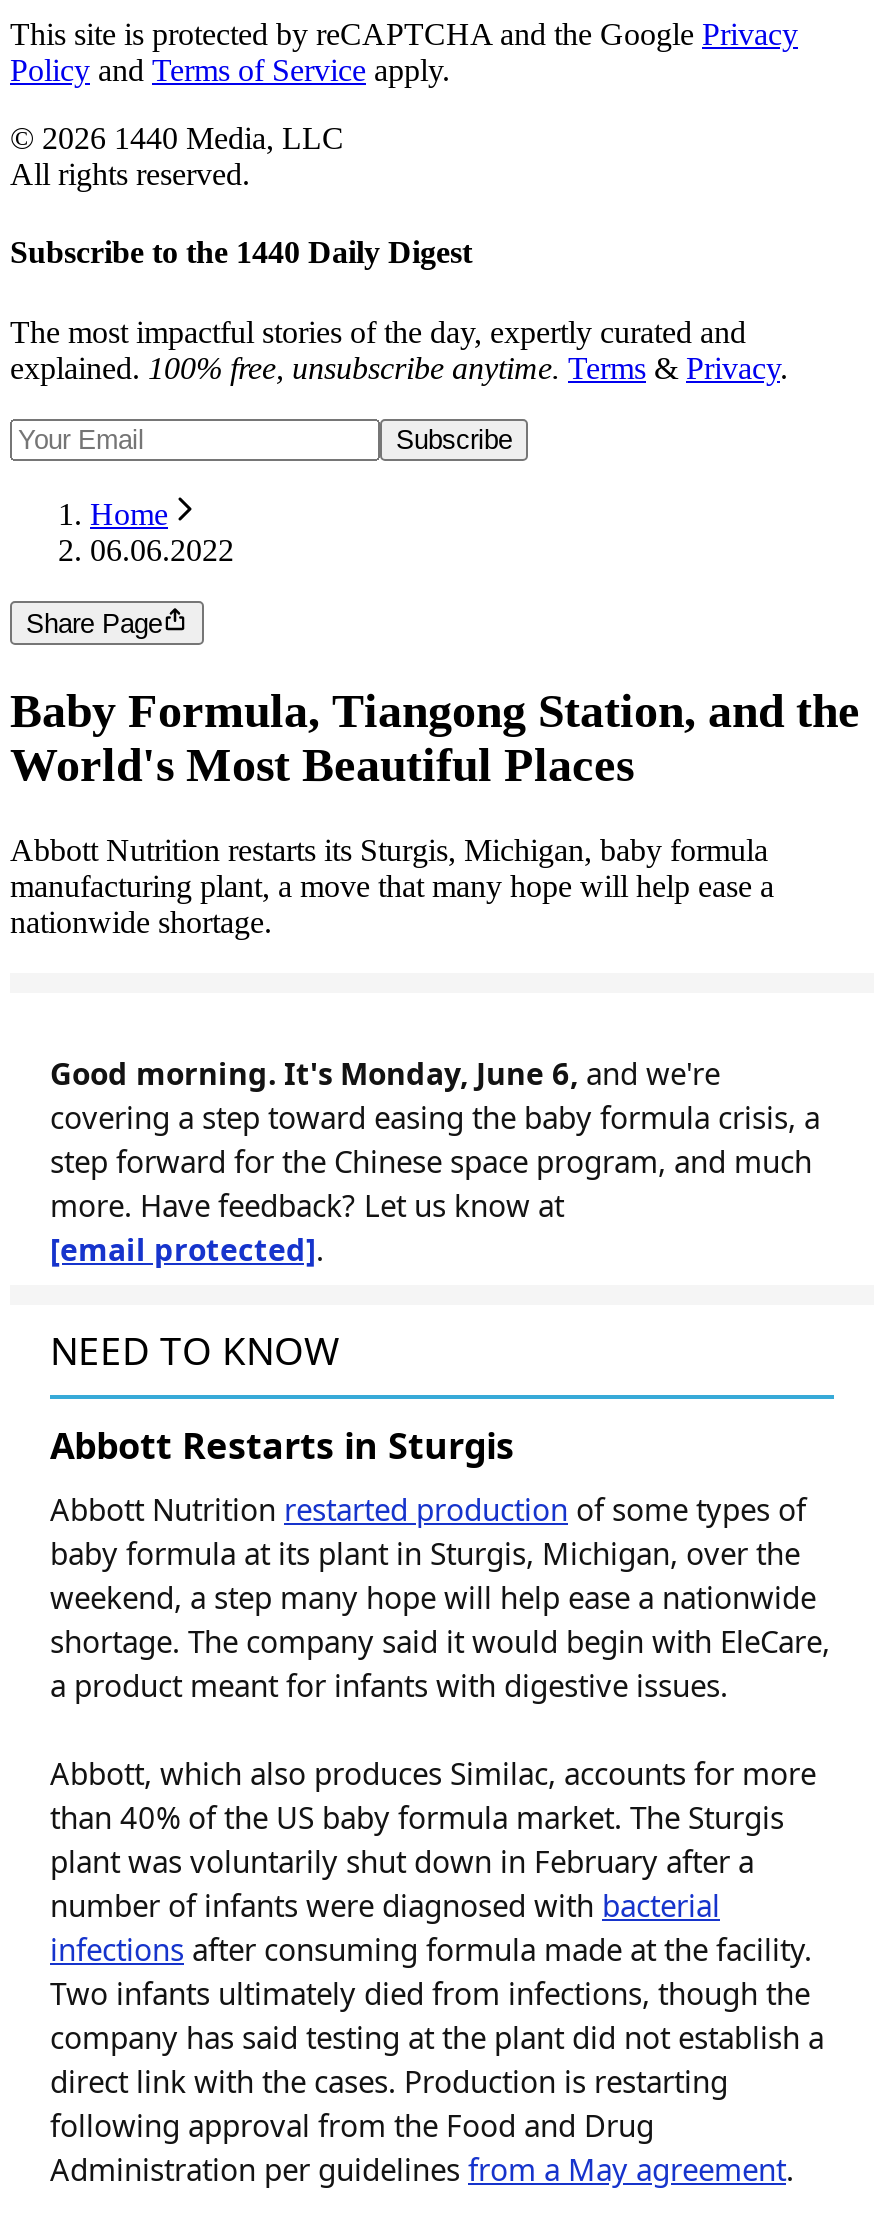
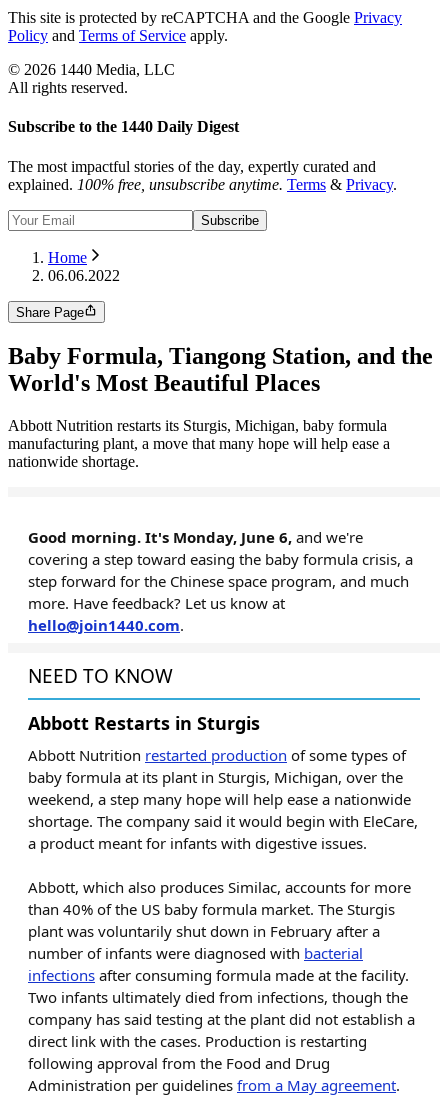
- [email protected].
+ hello@join1440.com.
